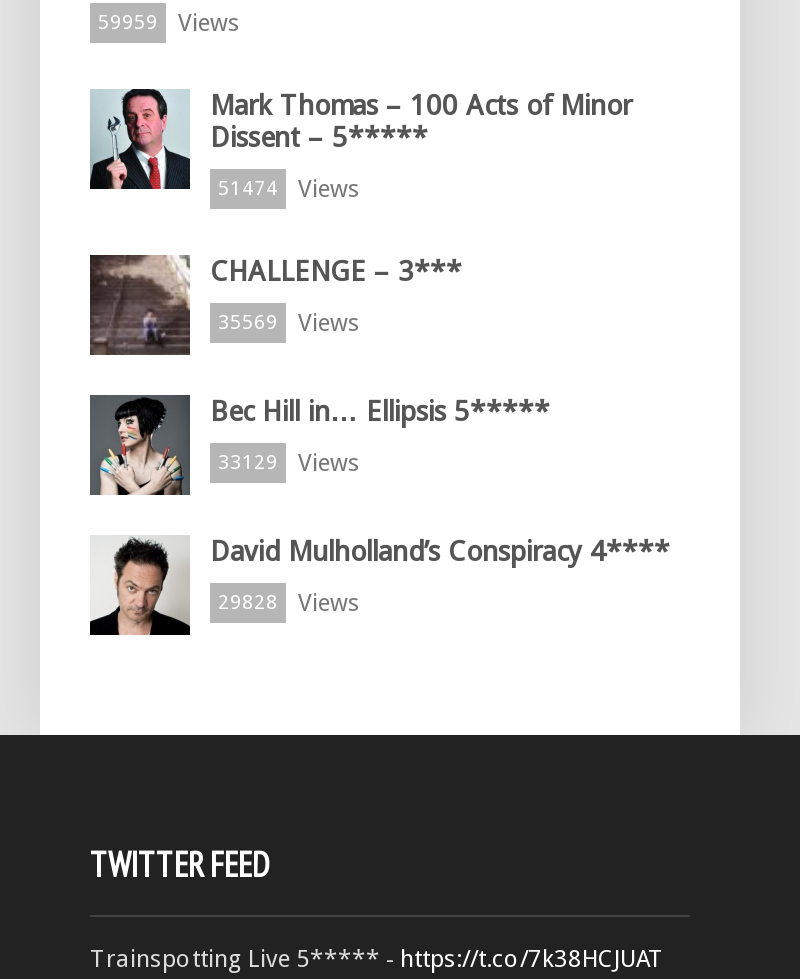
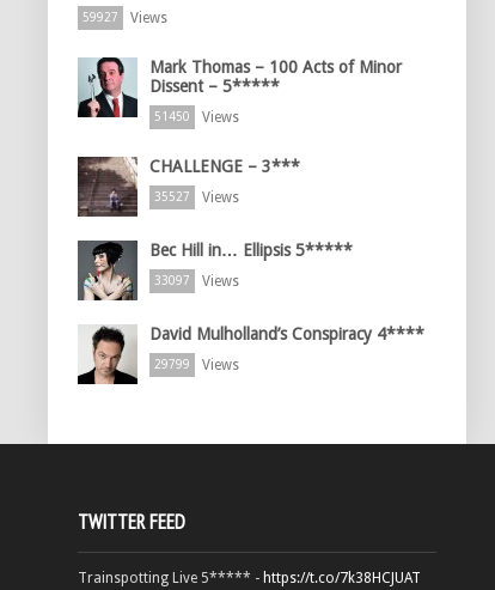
- 59959 Views
+ 59927 Views

- 51474 Views
+ 51450 Views

- 35569 Views
+ 35527 Views

- 33129 Views
+ 33097 Views

- 29828 Views
+ 29799 Views
